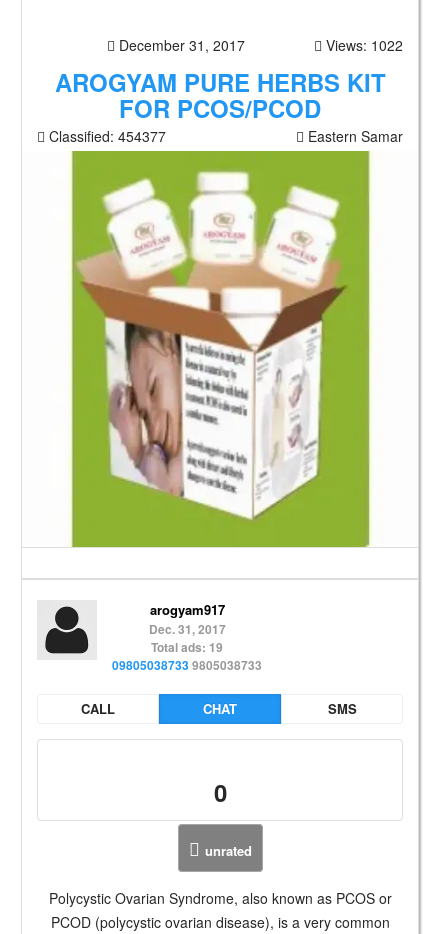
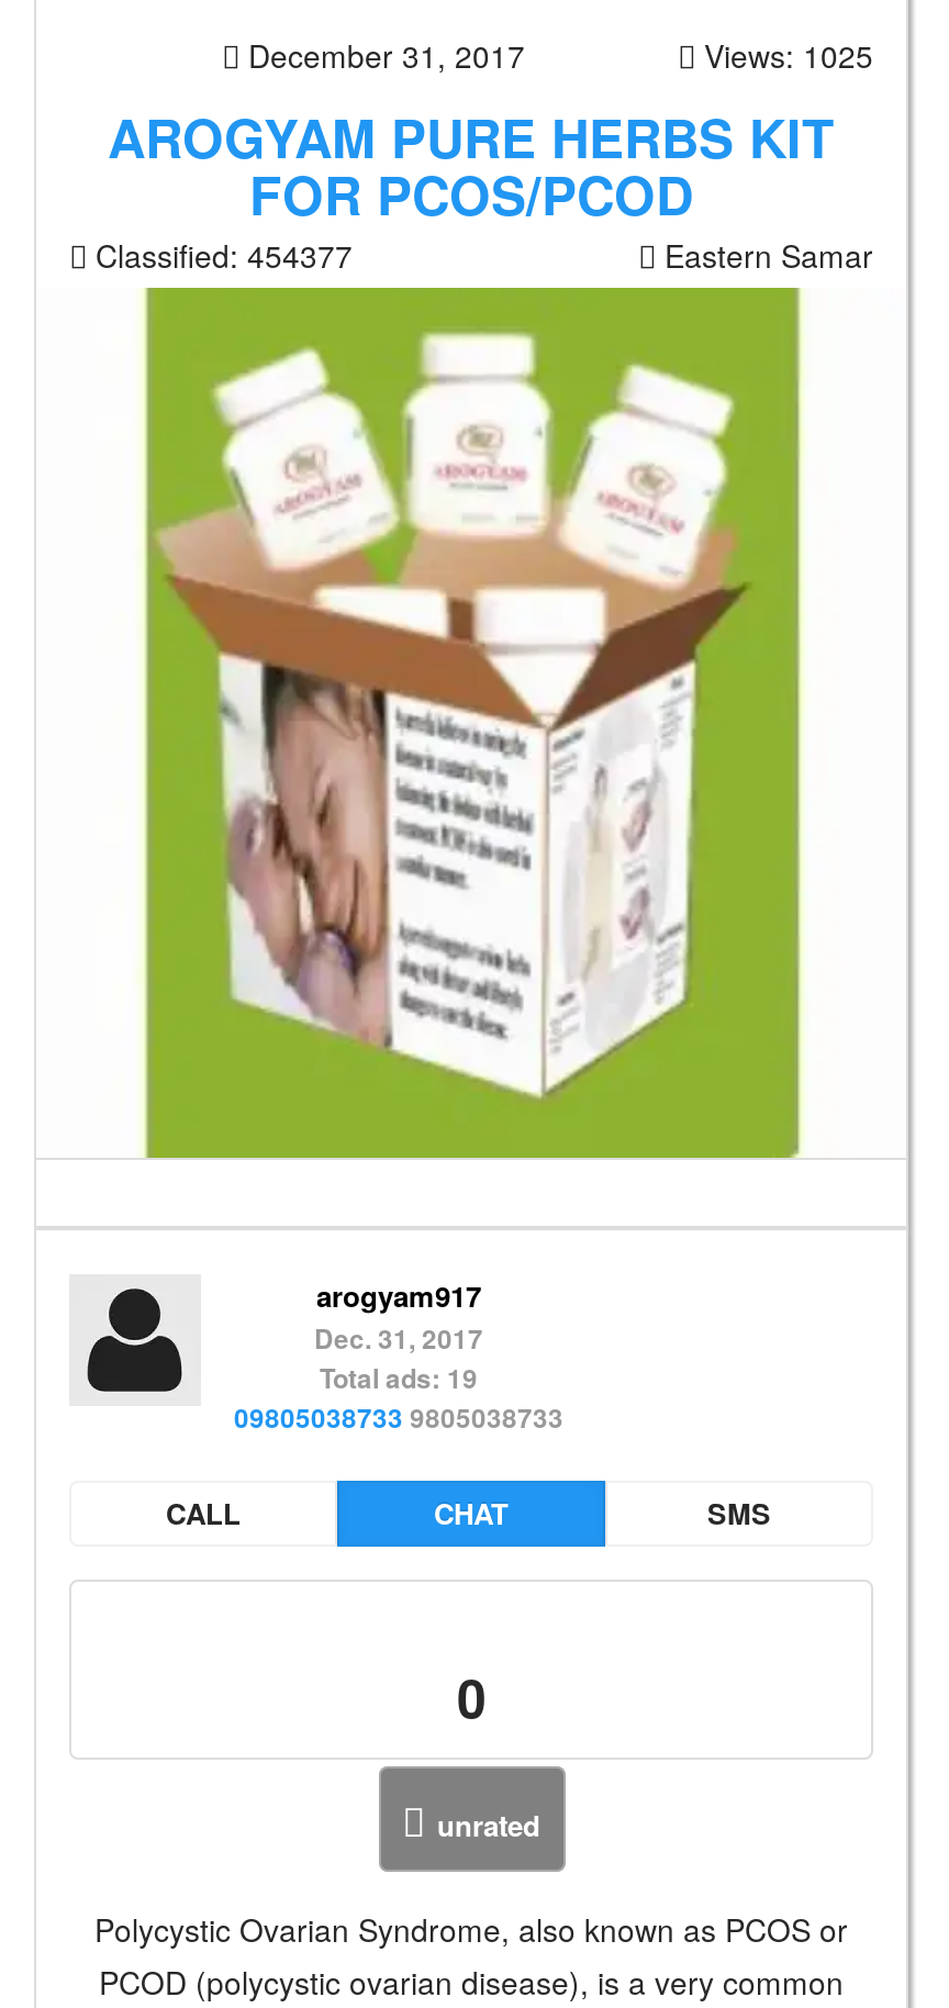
- Views: 1022
+ Views: 1025
